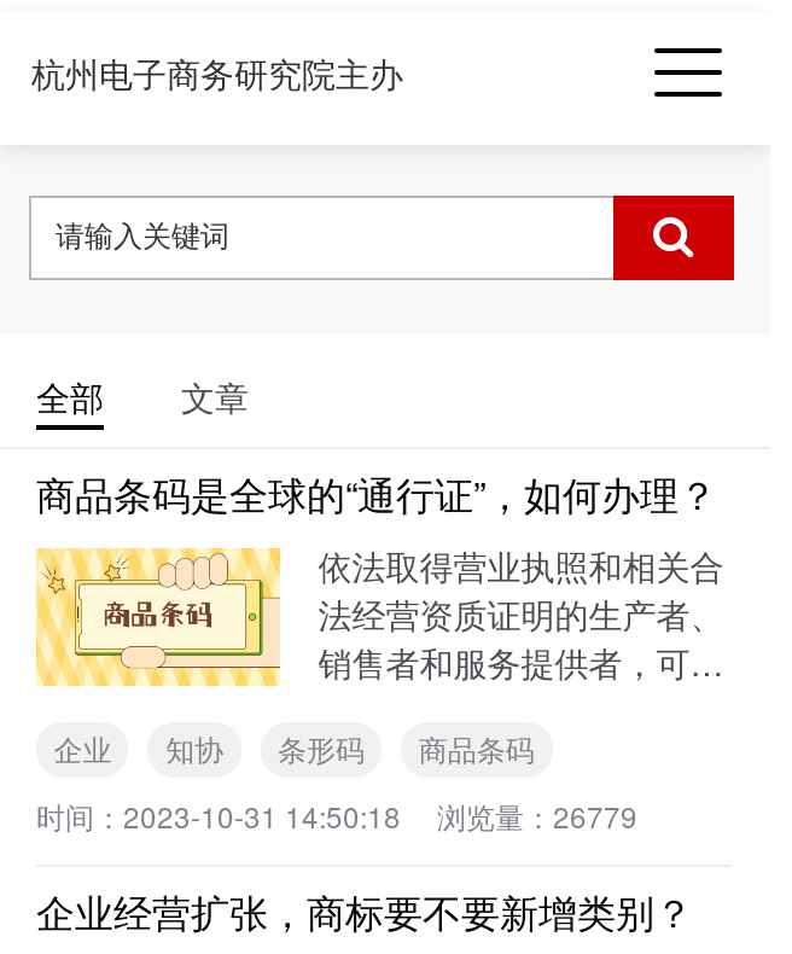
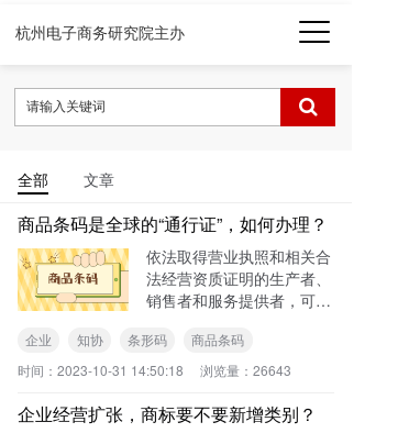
- 时间：2023-10-31 14:50:18 浏览量：26779
+ 时间：2023-10-31 14:50:18 浏览量：26643
